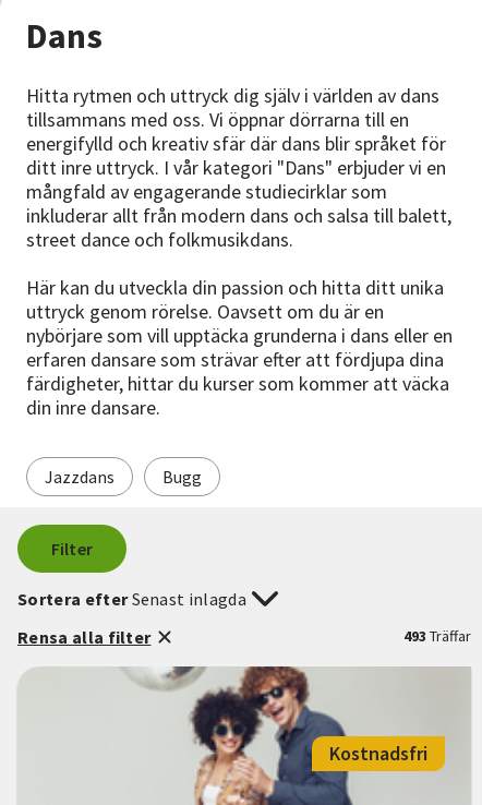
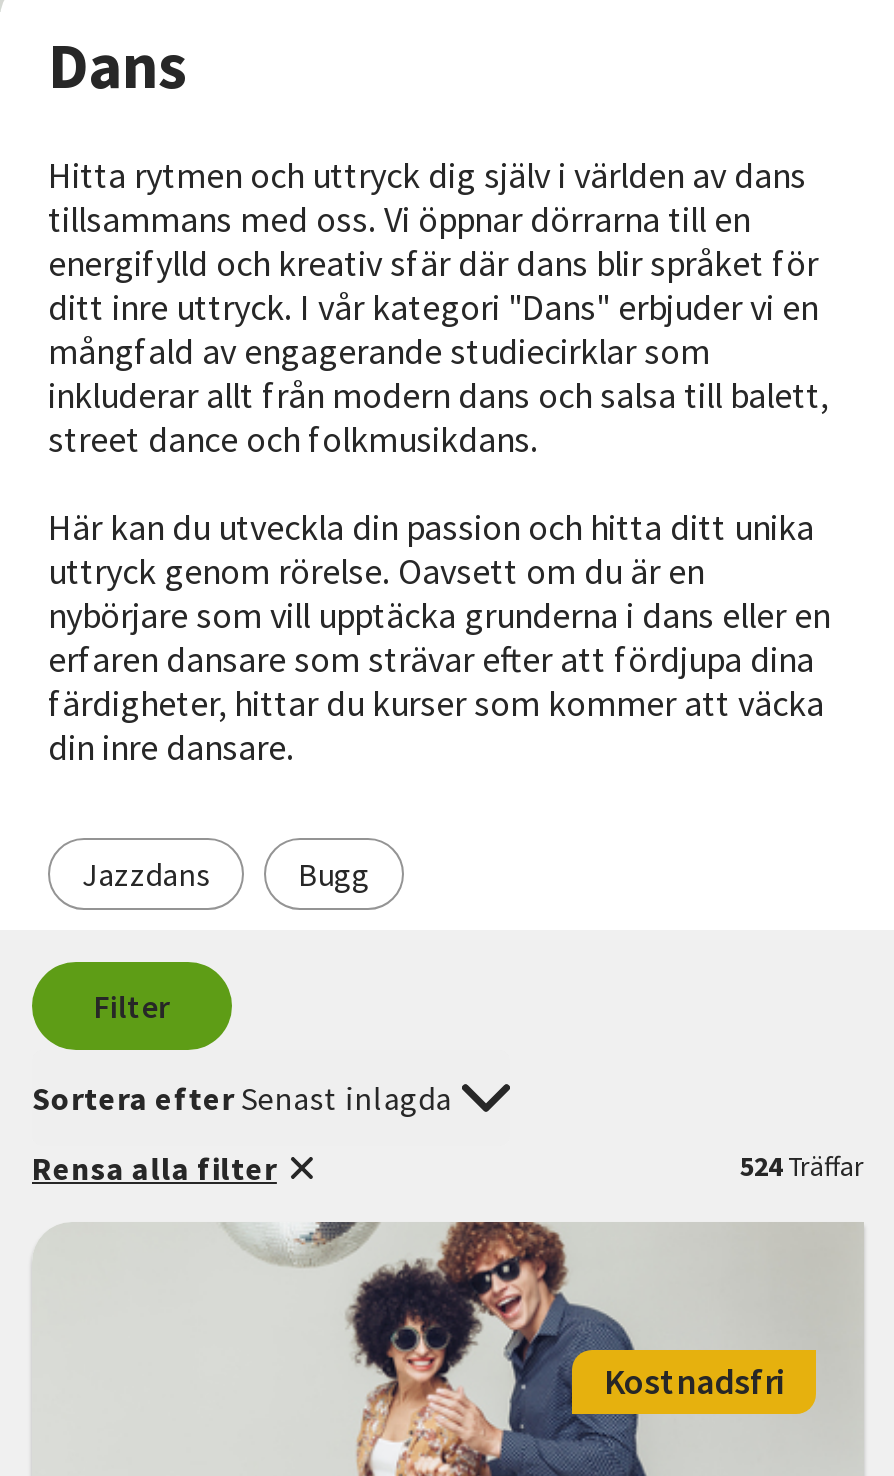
- 493Träffar
+ 524Träffar
